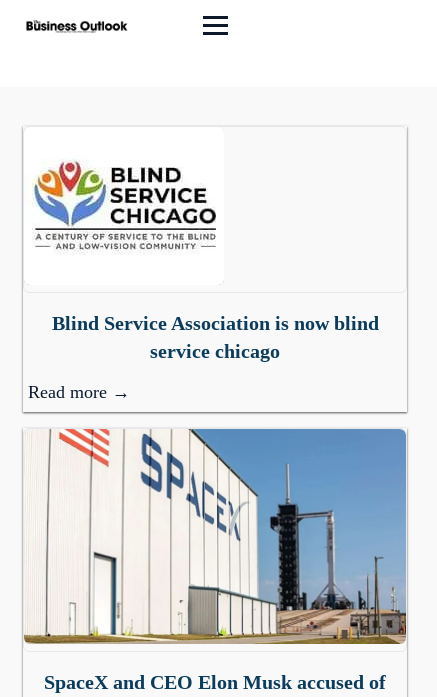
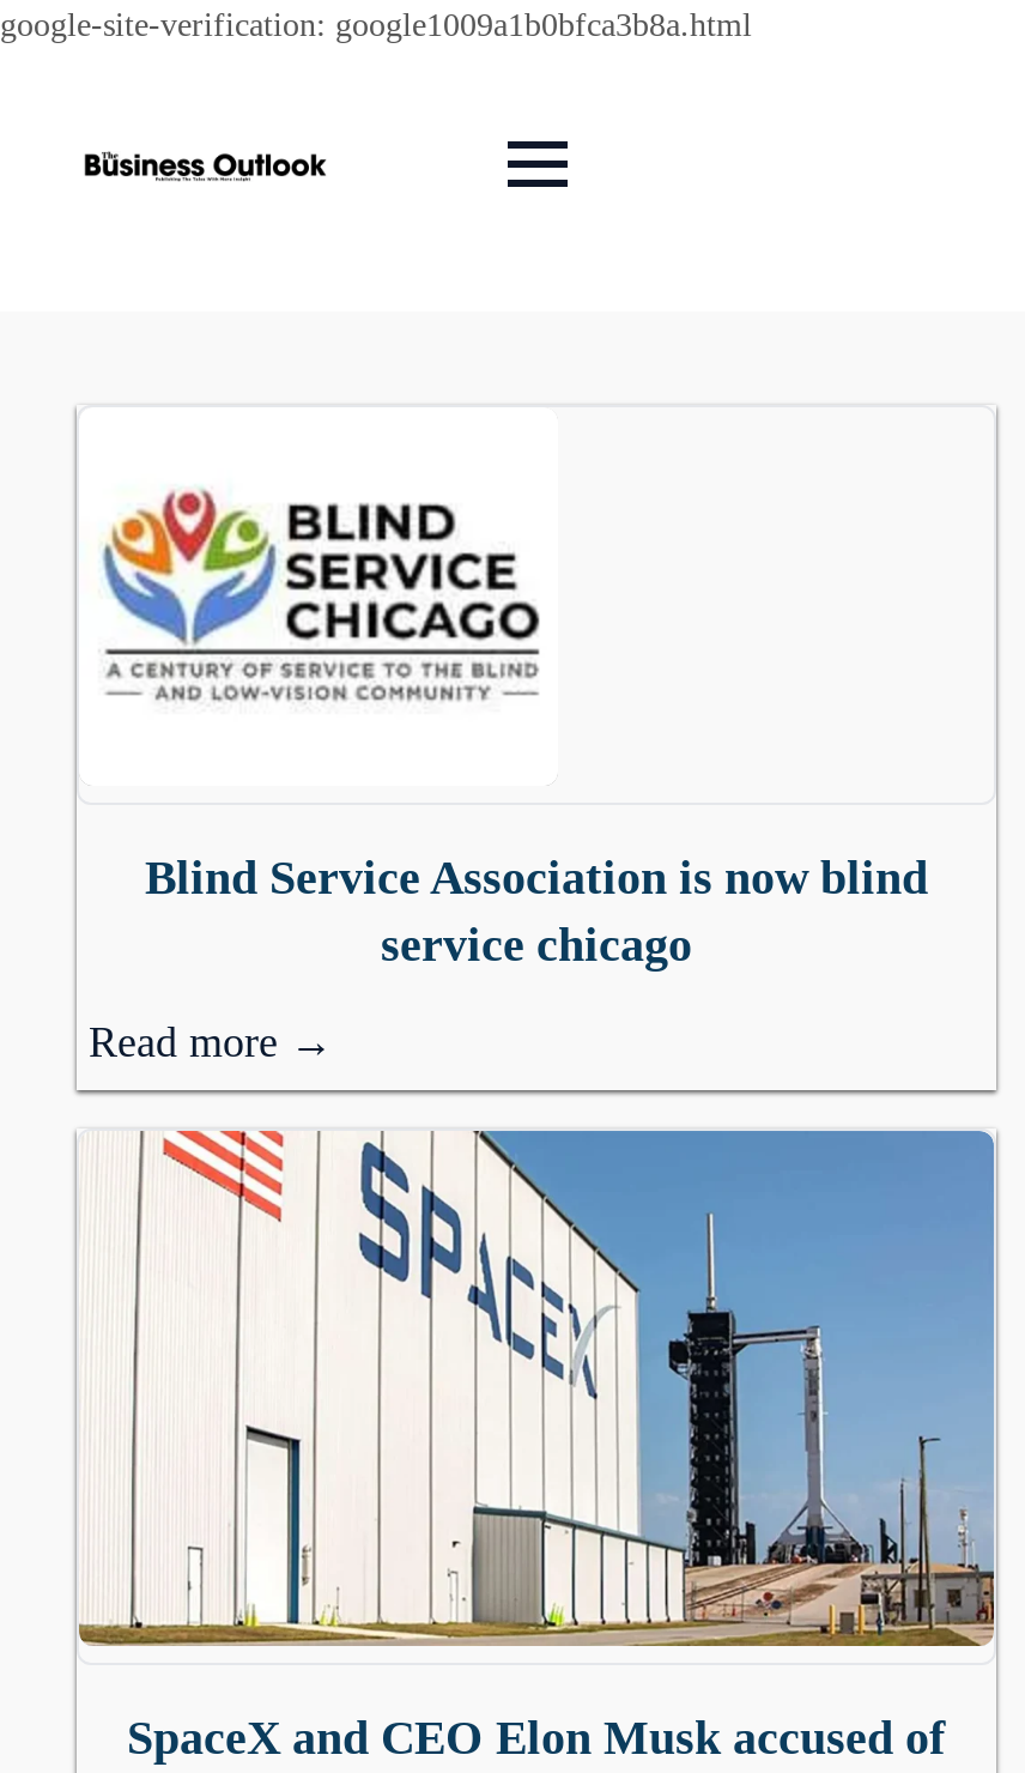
+ google-site-verification: google1009a1b0bfca3b8a.html
